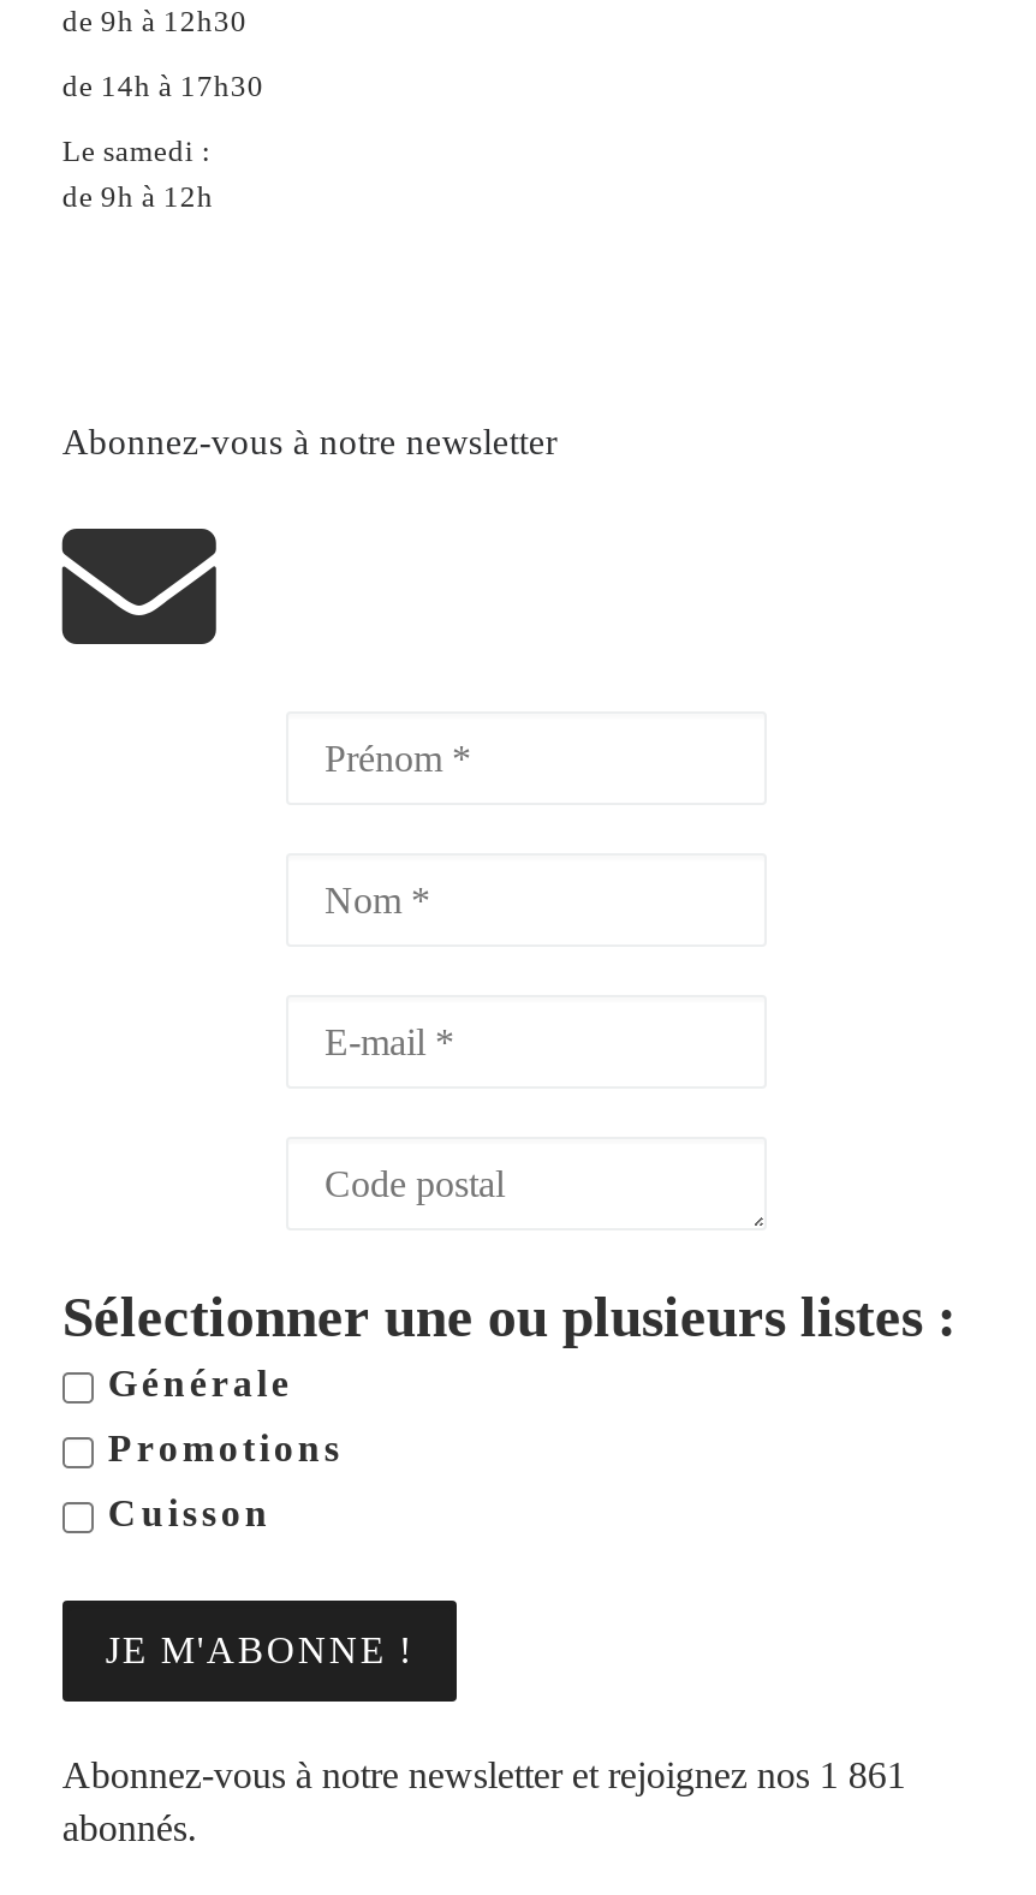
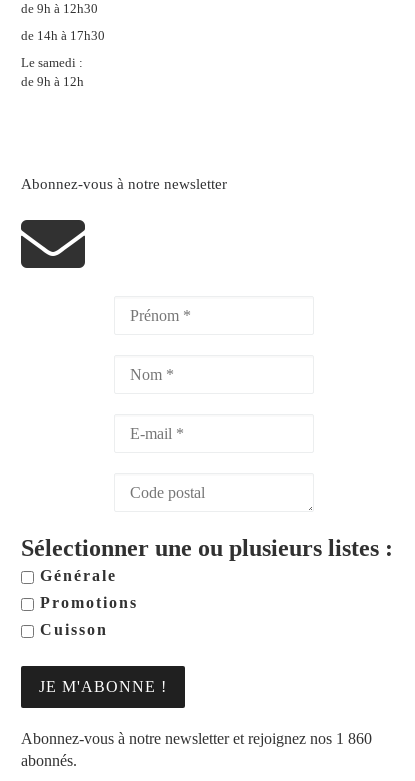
- Abonnez-vous à notre newsletter et rejoignez nos 1 861
+ Abonnez-vous à notre newsletter et rejoignez nos 1 860
